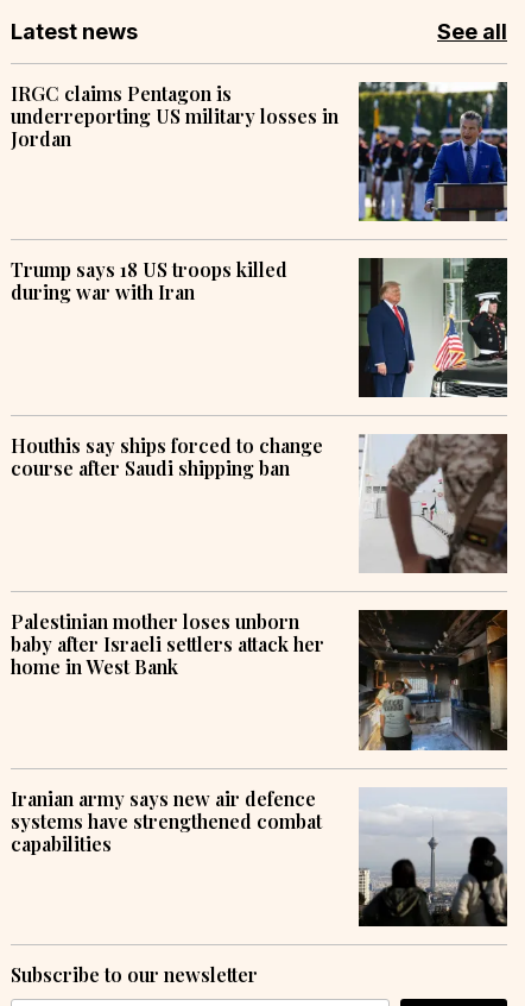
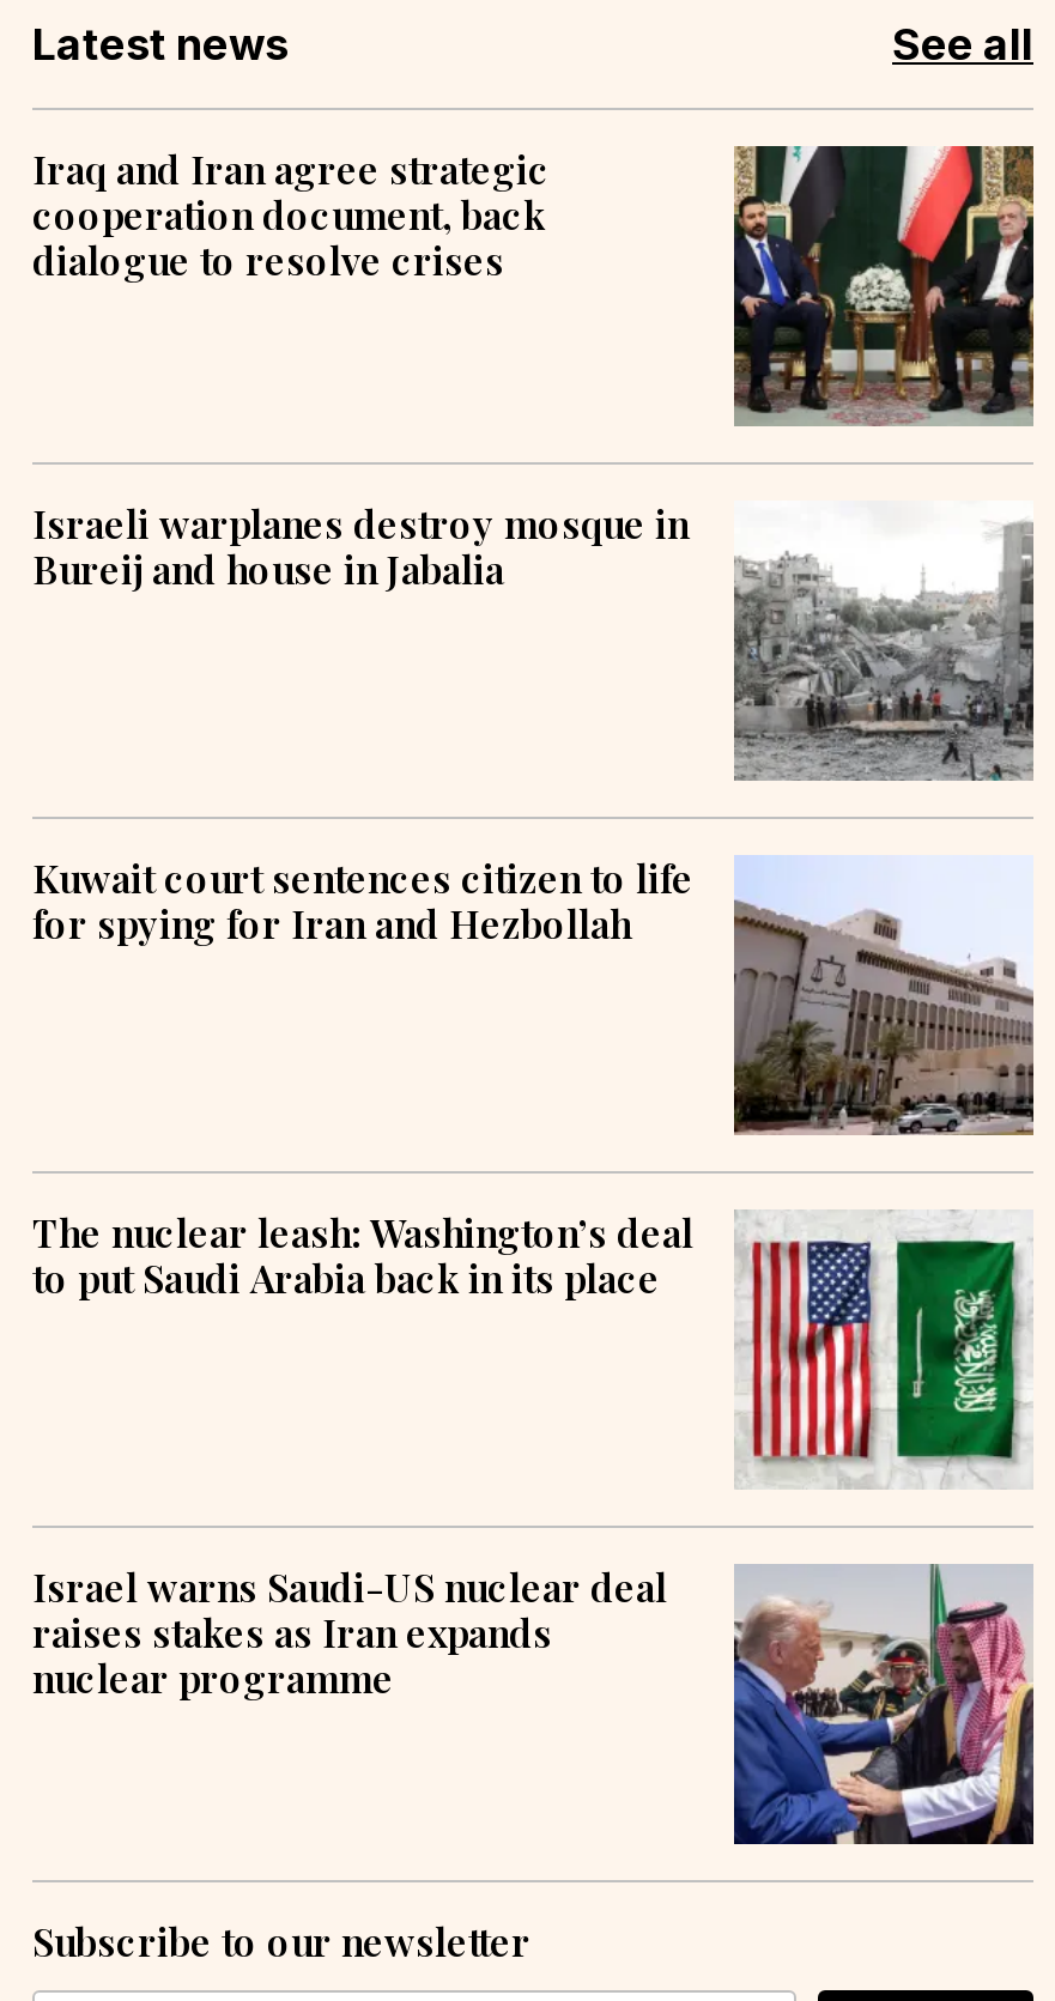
- IRGC claims Pentagon is
- underreporting US military losses in
- Jordan
+ Iraq and Iran agree strategic
+ cooperation document, back
+ dialogue to resolve crises

- [image]
+ [image]

- Trump says 18 US troops killed
- during war with Iran
+ Israeli warplanes destroy mosque in
+ Bureij and house in Jabalia

- [image]
+ [image]

- [image]
- Houthis say ships forced to change
- course after Saudi shipping ban
+ [image]
+ Kuwait court sentences citizen to life
+ for spying for Iran and Hezbollah

- [image]
- Palestinian mother loses unborn
- baby after Israeli settlers attack her
- home in West Bank
+ [image]
+ The nuclear leash: Washington’s deal
+ to put Saudi Arabia back in its place

- [image]
- Iranian army says new air defence
- systems have strengthened combat
- capabilities
+ [image]
+ Israel warns Saudi-US nuclear deal
+ raises stakes as Iran expands
+ nuclear programme
